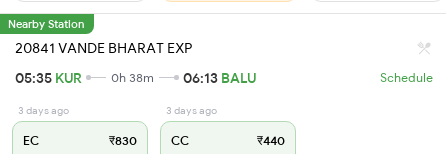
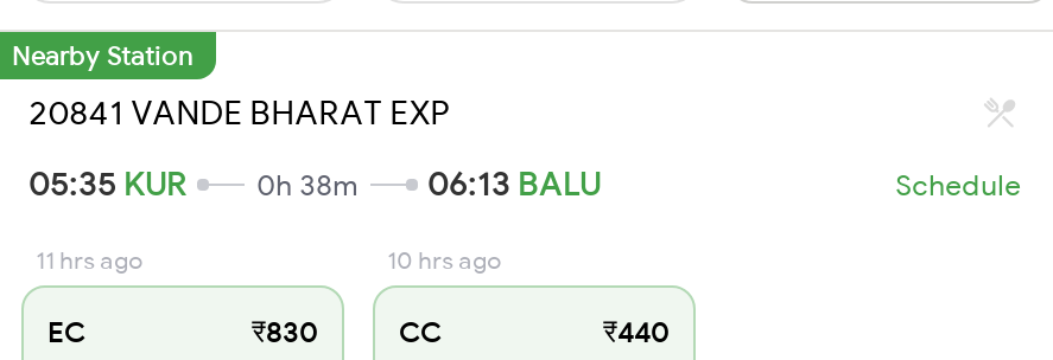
- 3 days ago
+ 11 hrs ago

- 3 days ago
+ 10 hrs ago
